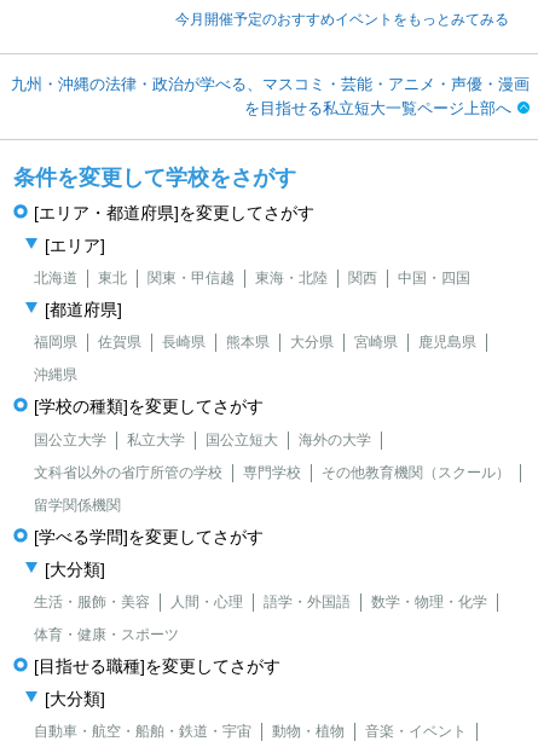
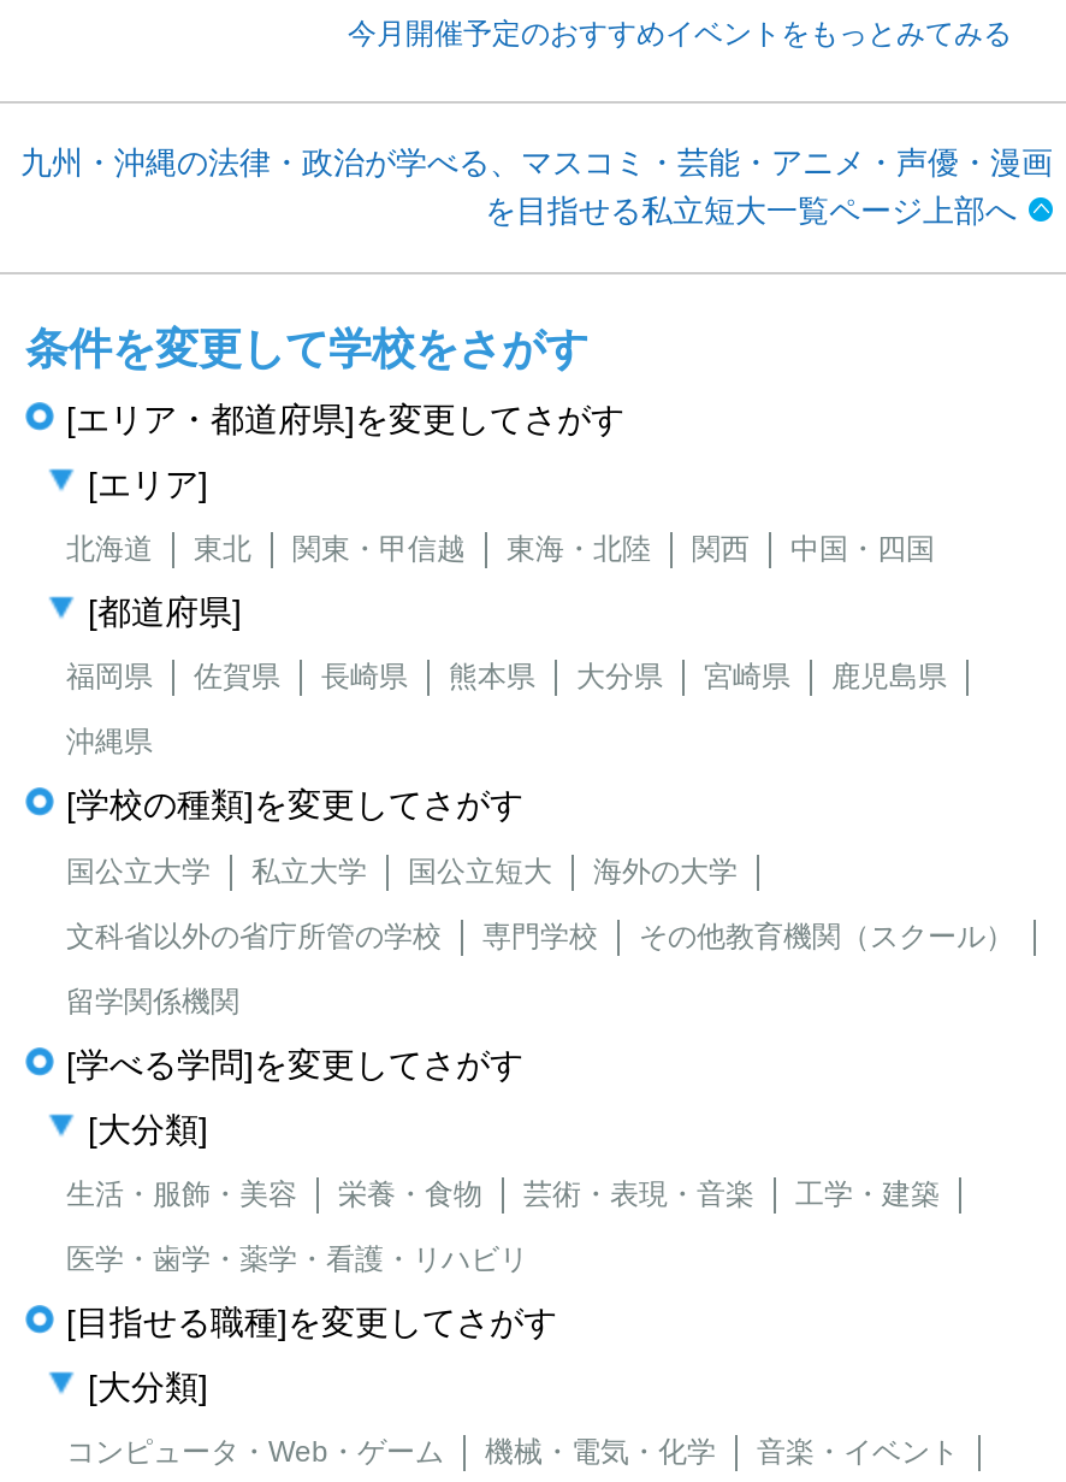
- 人間・心理
- 語学・外国語
- 数学・物理・化学
+ 栄養・食物
+ 芸術・表現・音楽
+ 工学・建築

- 体育・健康・スポーツ
+ 医学・歯学・薬学・看護・リハビリ

- 自動車・航空・船舶・鉄道・宇宙
- 動物・植物
+ コンピュータ・Web・ゲーム
+ 機械・電気・化学
